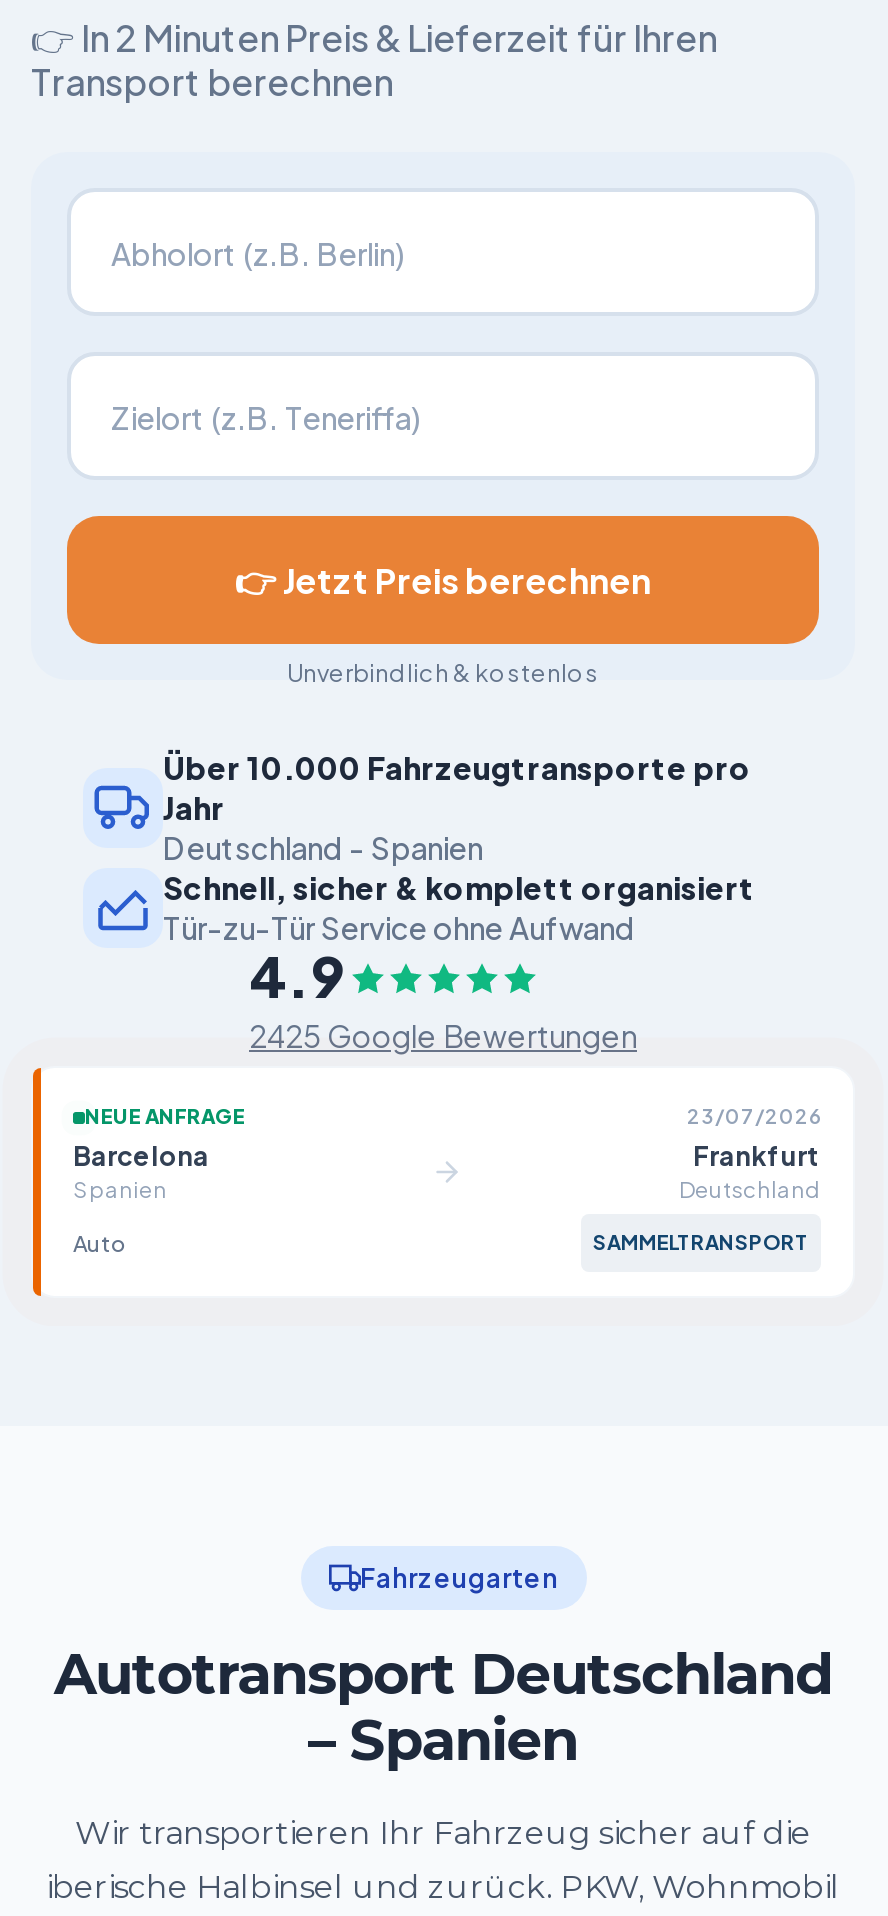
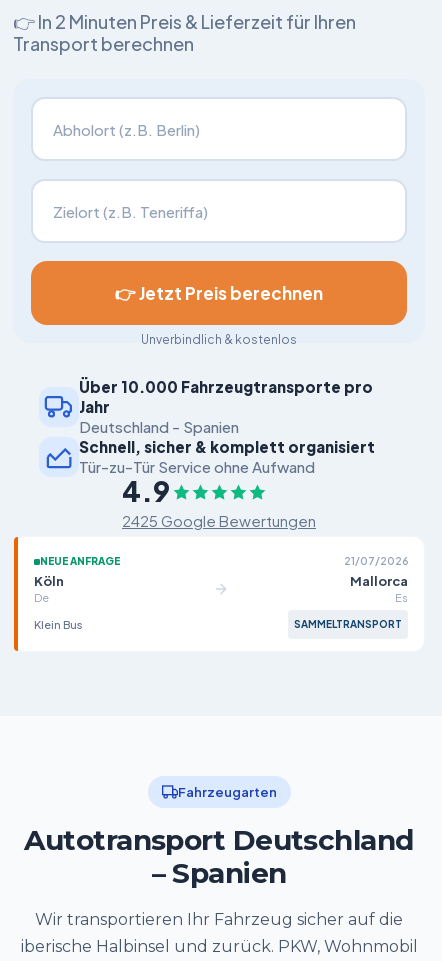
- 23/07/2026
- Barcelona
- Spanien
+ 21/07/2026
+ Köln
+ De

- Frankfurt
- Deutschland
+ Mallorca
+ Es

- Auto
+ Klein Bus
